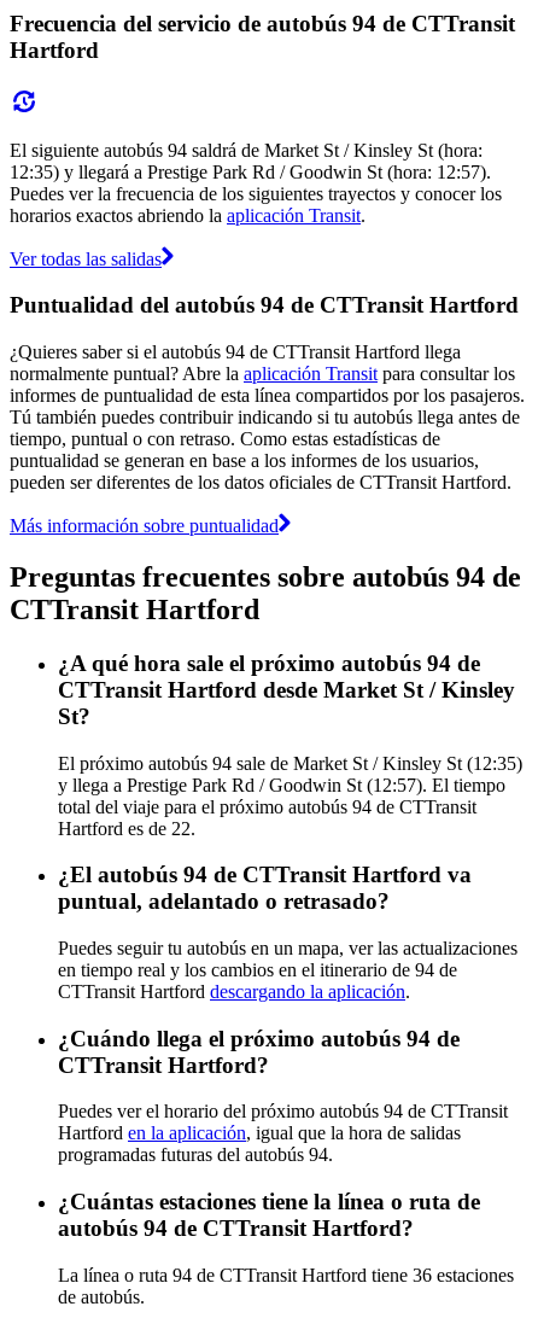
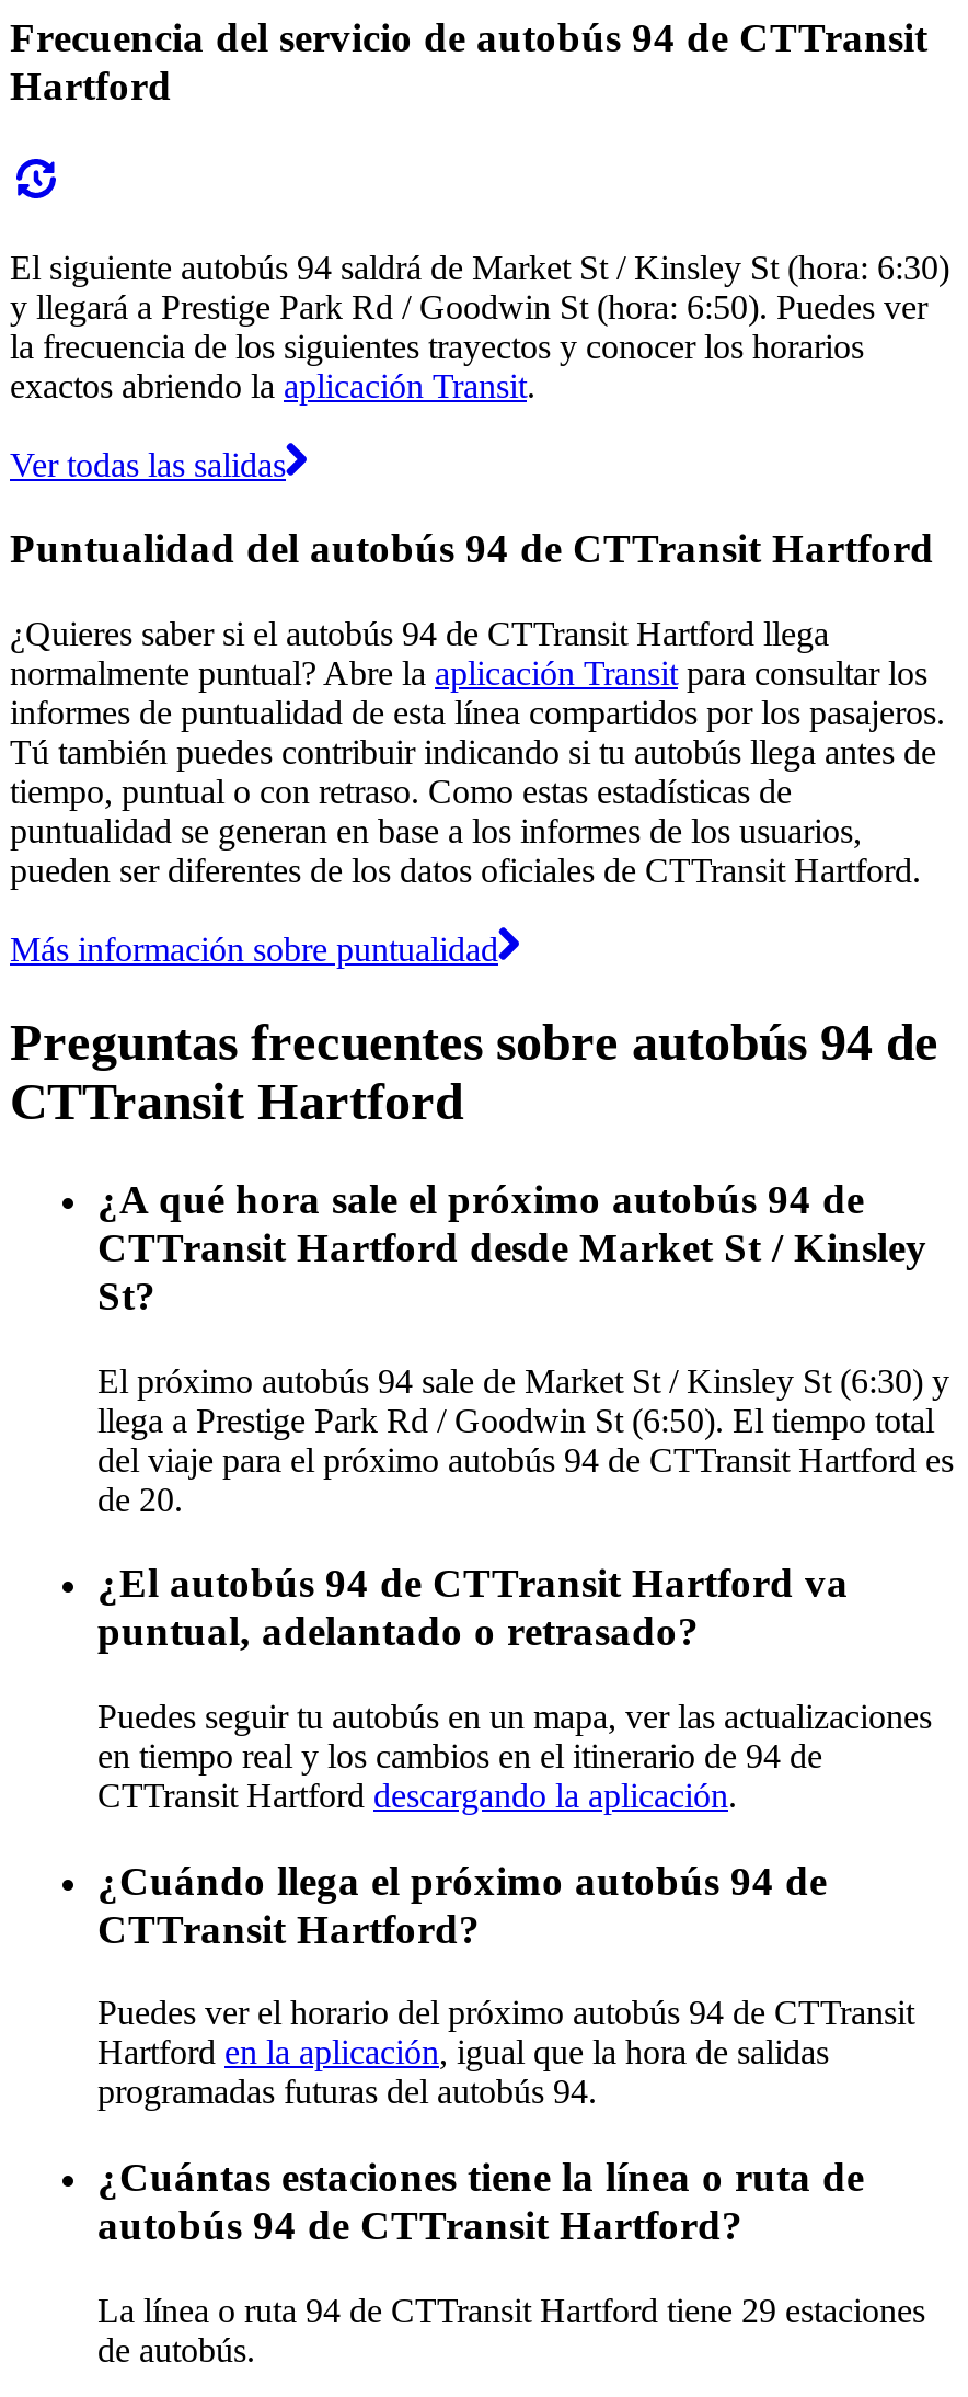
- El siguiente autobús 94 saldrá de Market St / Kinsley St (hora:
- 12:35) y llegará a Prestige Park Rd / Goodwin St (hora: 12:57).
- Puedes ver la frecuencia de los siguientes trayectos y conocer los
- horarios exactos abriendo la aplicación Transit.
+ El siguiente autobús 94 saldrá de Market St / Kinsley St (hora: 6:30)
+ y llegará a Prestige Park Rd / Goodwin St (hora: 6:50). Puedes ver
+ la frecuencia de los siguientes trayectos y conocer los horarios
+ exactos abriendo la aplicación Transit.

- El próximo autobús 94 sale de Market St / Kinsley St (12:35)
- y llega a Prestige Park Rd / Goodwin St (12:57). El tiempo
- total del viaje para el próximo autobús 94 de CTTransit
- Hartford es de 22.
+ El próximo autobús 94 sale de Market St / Kinsley St (6:30) y
+ llega a Prestige Park Rd / Goodwin St (6:50). El tiempo total
+ del viaje para el próximo autobús 94 de CTTransit Hartford es
+ de 20.

- La línea o ruta 94 de CTTransit Hartford tiene 36 estaciones
+ La línea o ruta 94 de CTTransit Hartford tiene 29 estaciones
